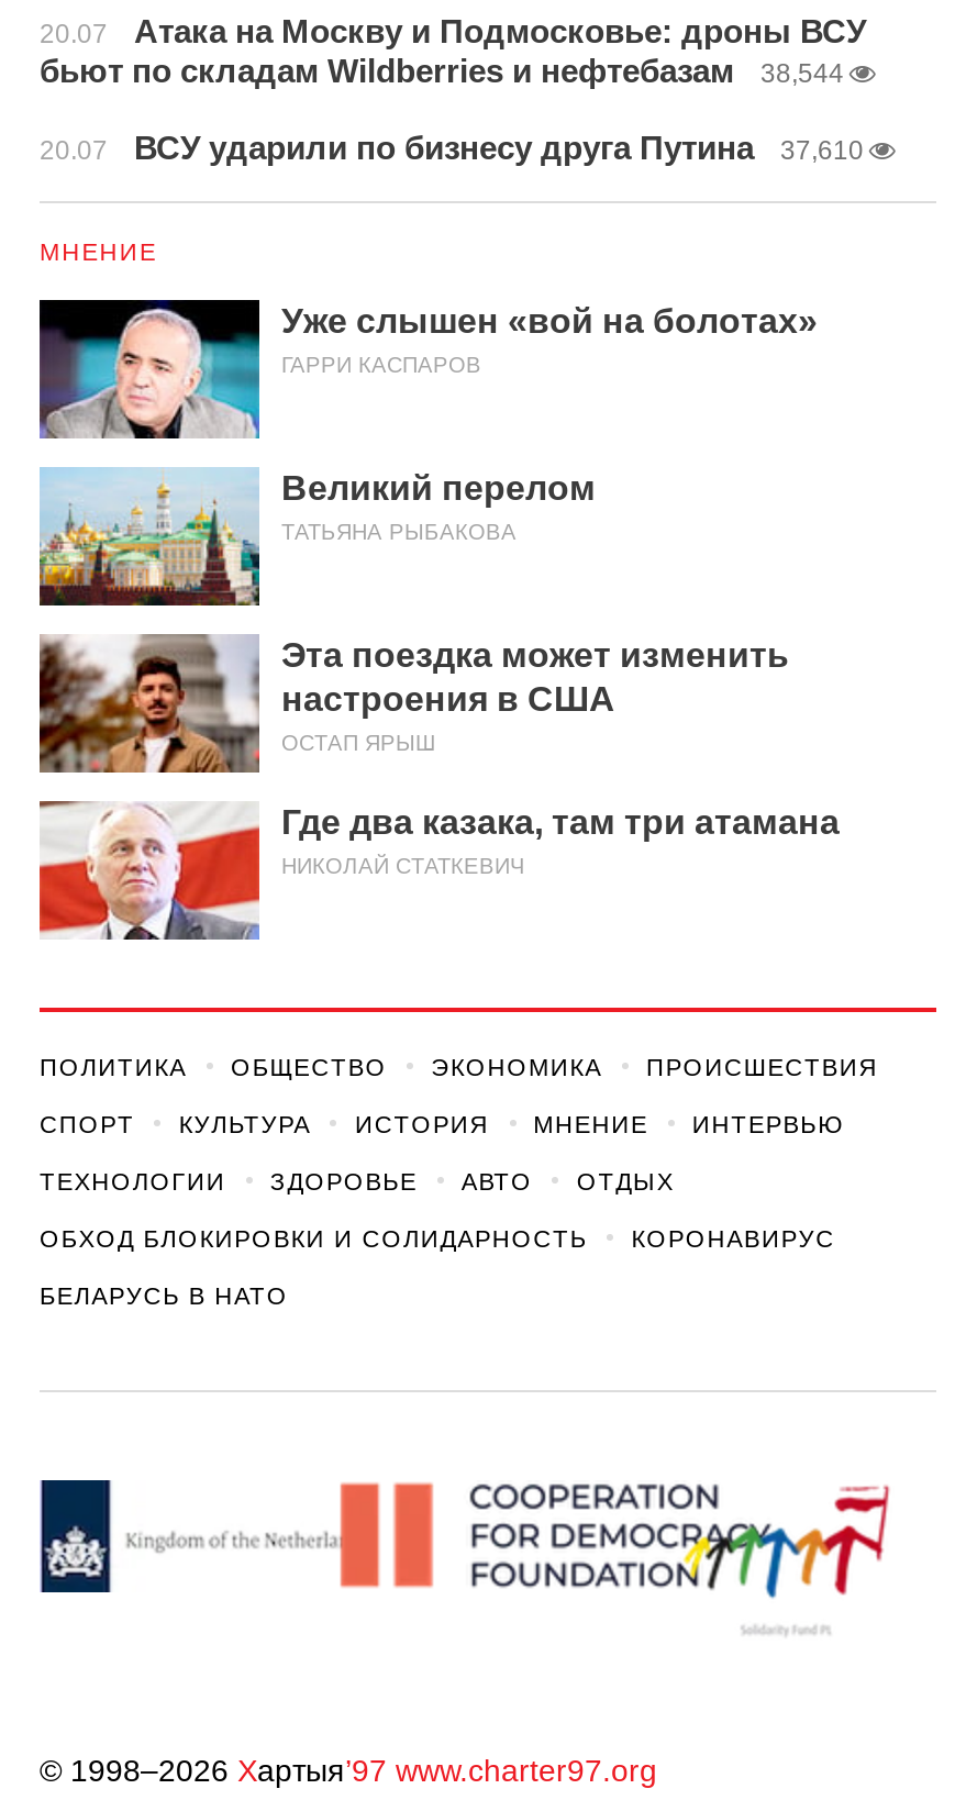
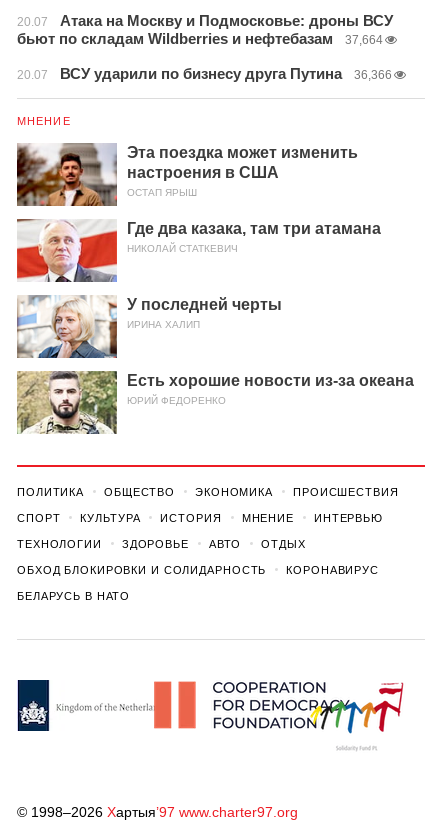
- бьют по складам Wildberries и нефтебазам 38,544
+ бьют по складам Wildberries и нефтебазам 37,664

- 20.07 ВСУ ударили по бизнесу друга Путина 37,610
+ 20.07 ВСУ ударили по бизнесу друга Путина 36,366

- [image]
- Уже слышен «вой на болотах»
- ГАРРИ КАСПАРОВ
- Великий перелом
- ТАТЬЯНА РЫБАКОВА

- [image]

moved up: [image] | Эта поездка может изменить | настроения в США | ОСТАП ЯРЫШ | Где два казака, там три атамана | НИКОЛАЙ СТАТКЕВИЧ

+ [image]
+ У последней черты
+ ИРИНА ХАЛИП
+ Есть хорошие новости из-за океана
+ ЮРИЙ ФЕДОРЕНКО

+ [image]
